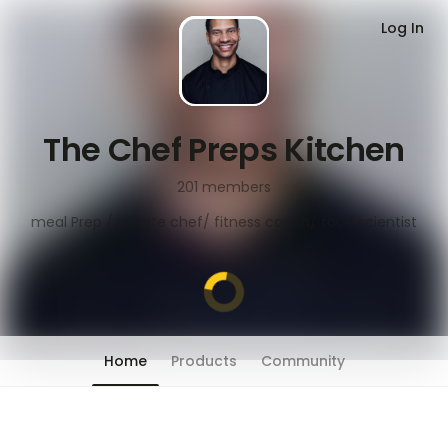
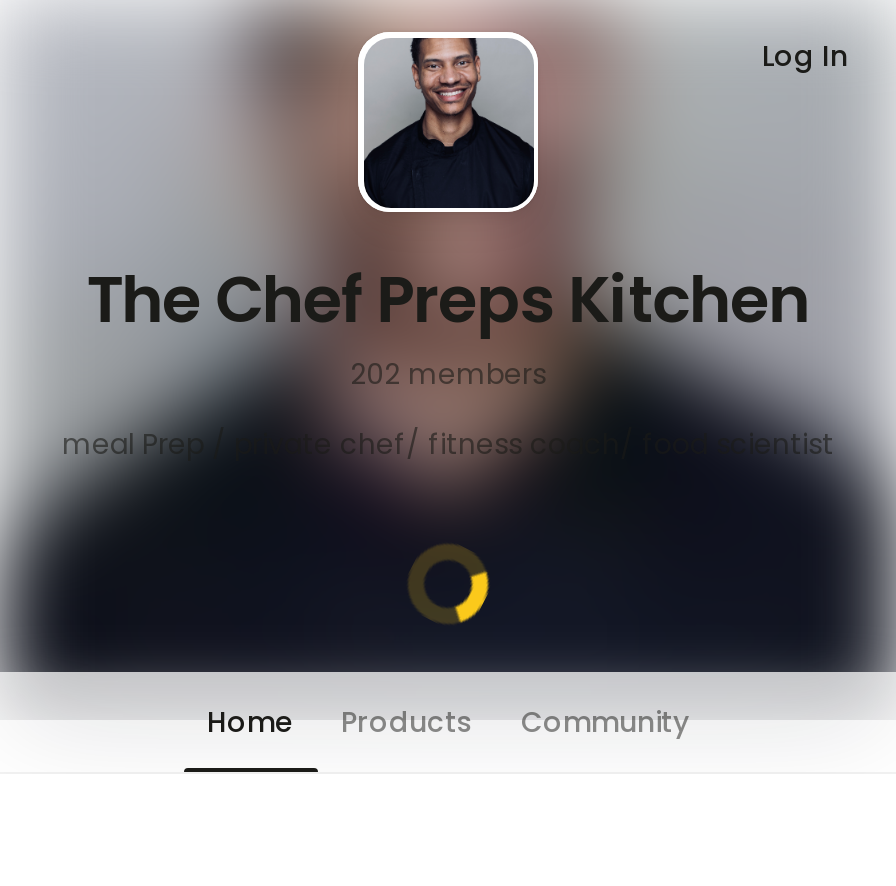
- 201 members
+ 202 members

- [image]
+ [image]
